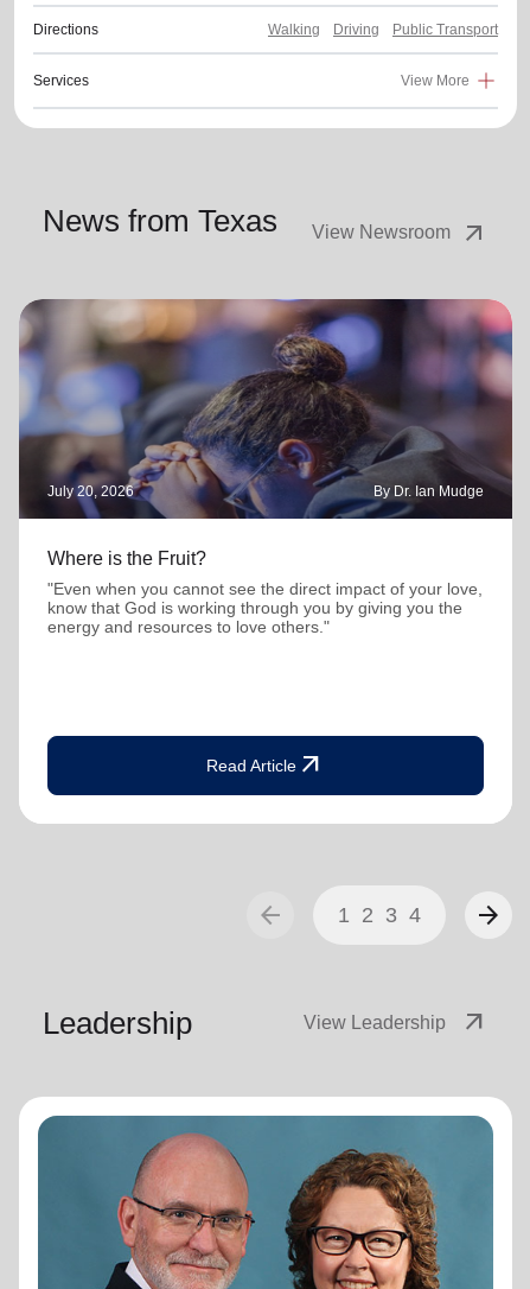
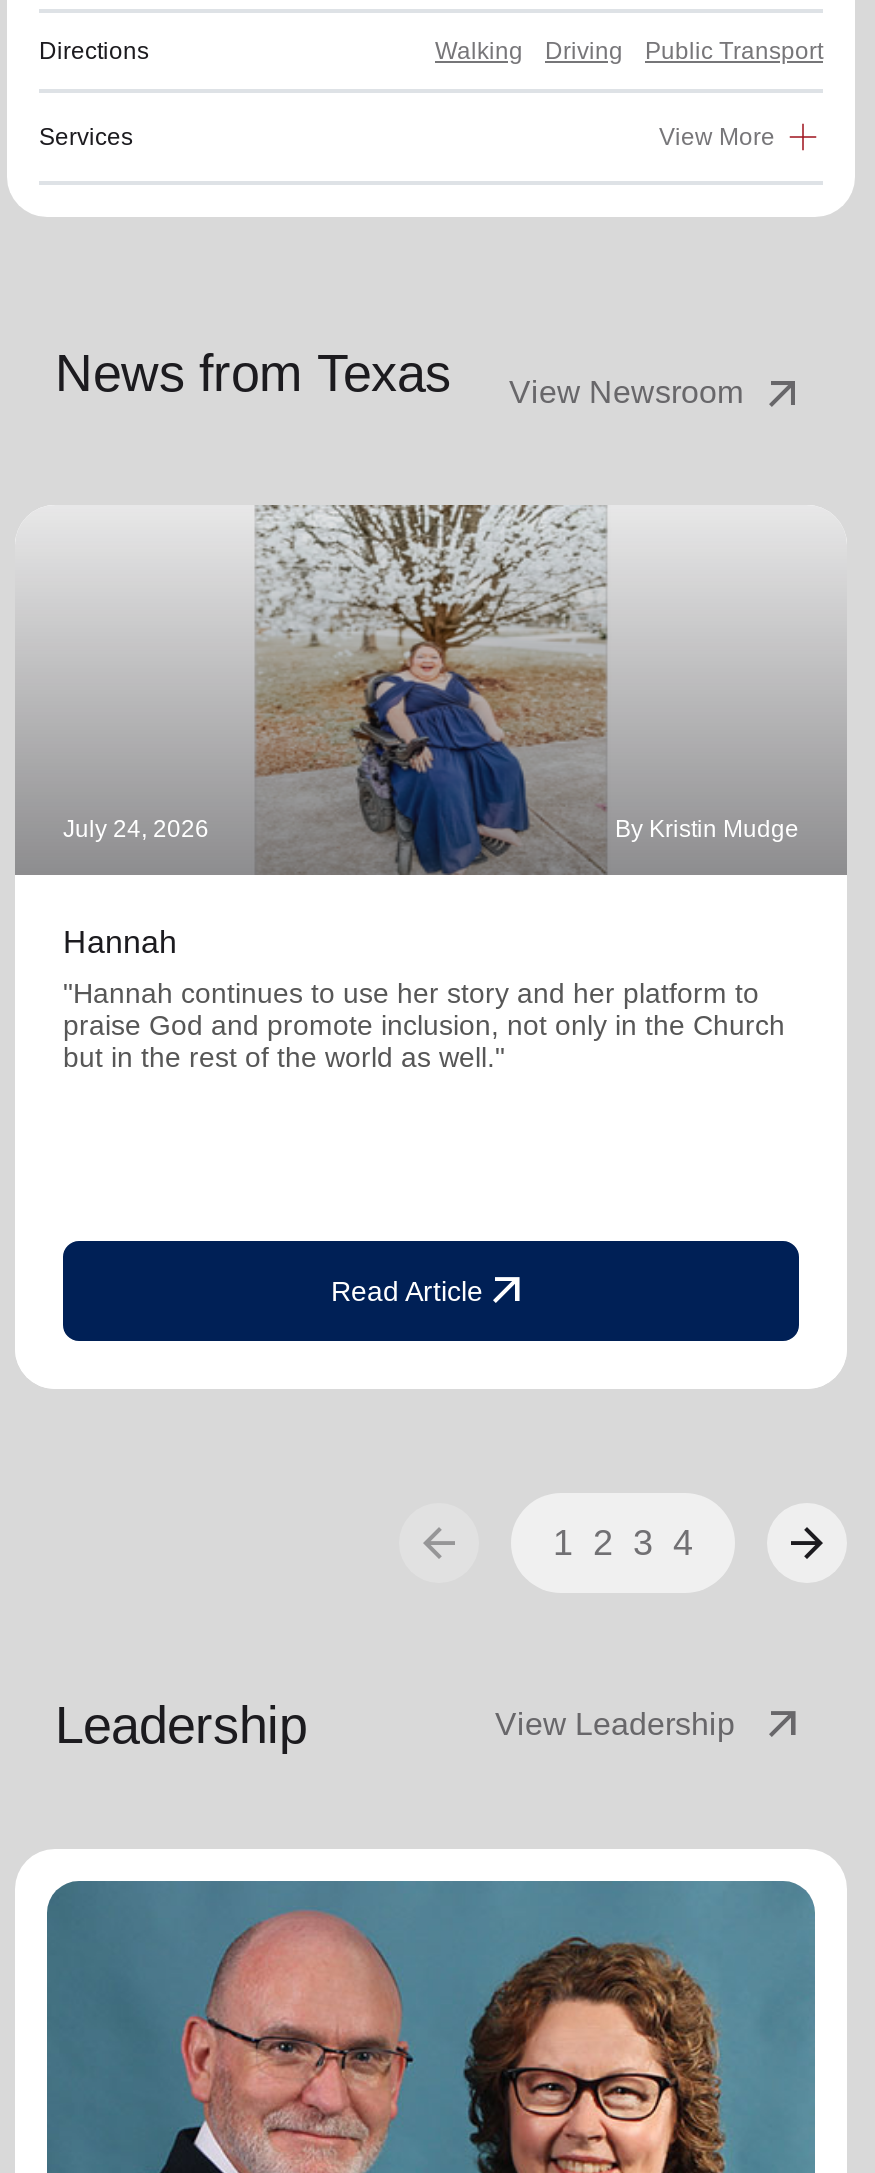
- [image]
- July 20, 2026
- By Dr. Ian Mudge
+ [image]
+ July 24, 2026
+ By Kristin Mudge

- Where is the Fruit?
+ Hannah

- "Even when you cannot see the direct impact of your love,
- know that God is working through you by giving you the
- energy and resources to love others."
+ "Hannah continues to use her story and her platform to
+ praise God and promote inclusion, not only in the Church
+ but in the rest of the world as well."
